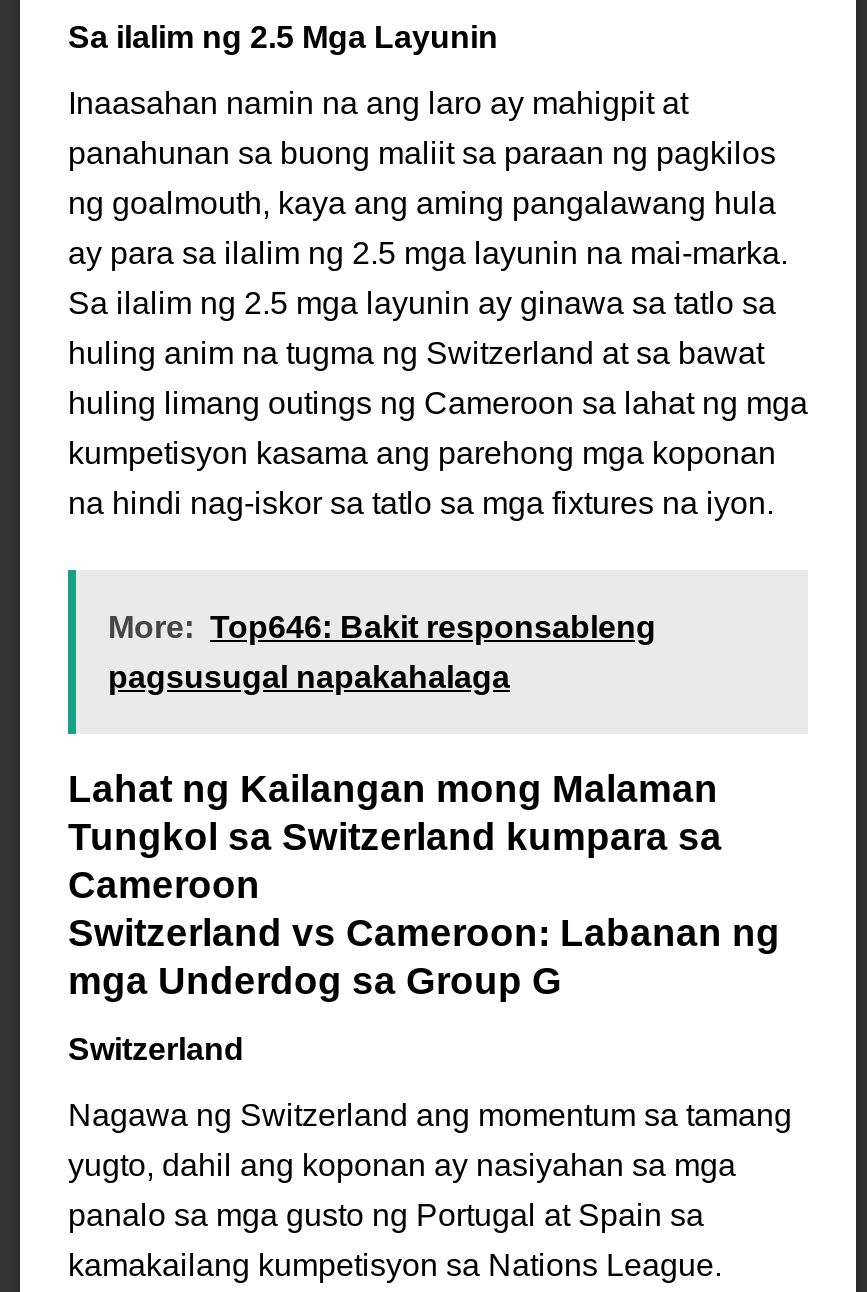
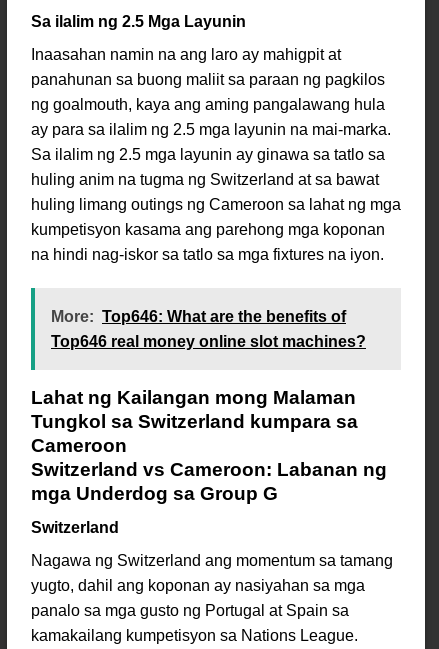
- More: Top646: Bakit responsableng
+ More: Top646: What are the benefits of

- pagsusugal napakahalaga
+ Top646 real money online slot machines?
